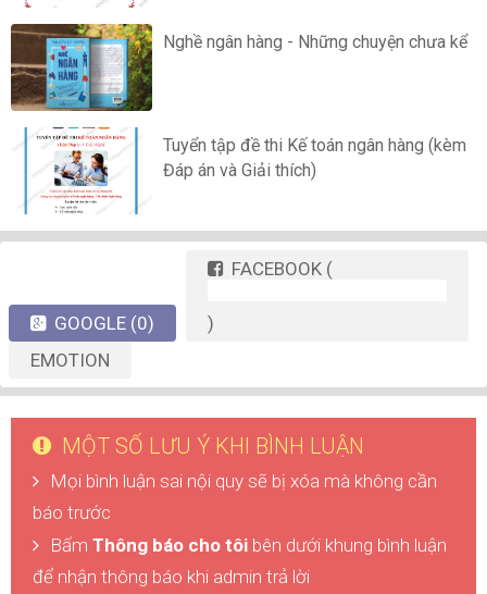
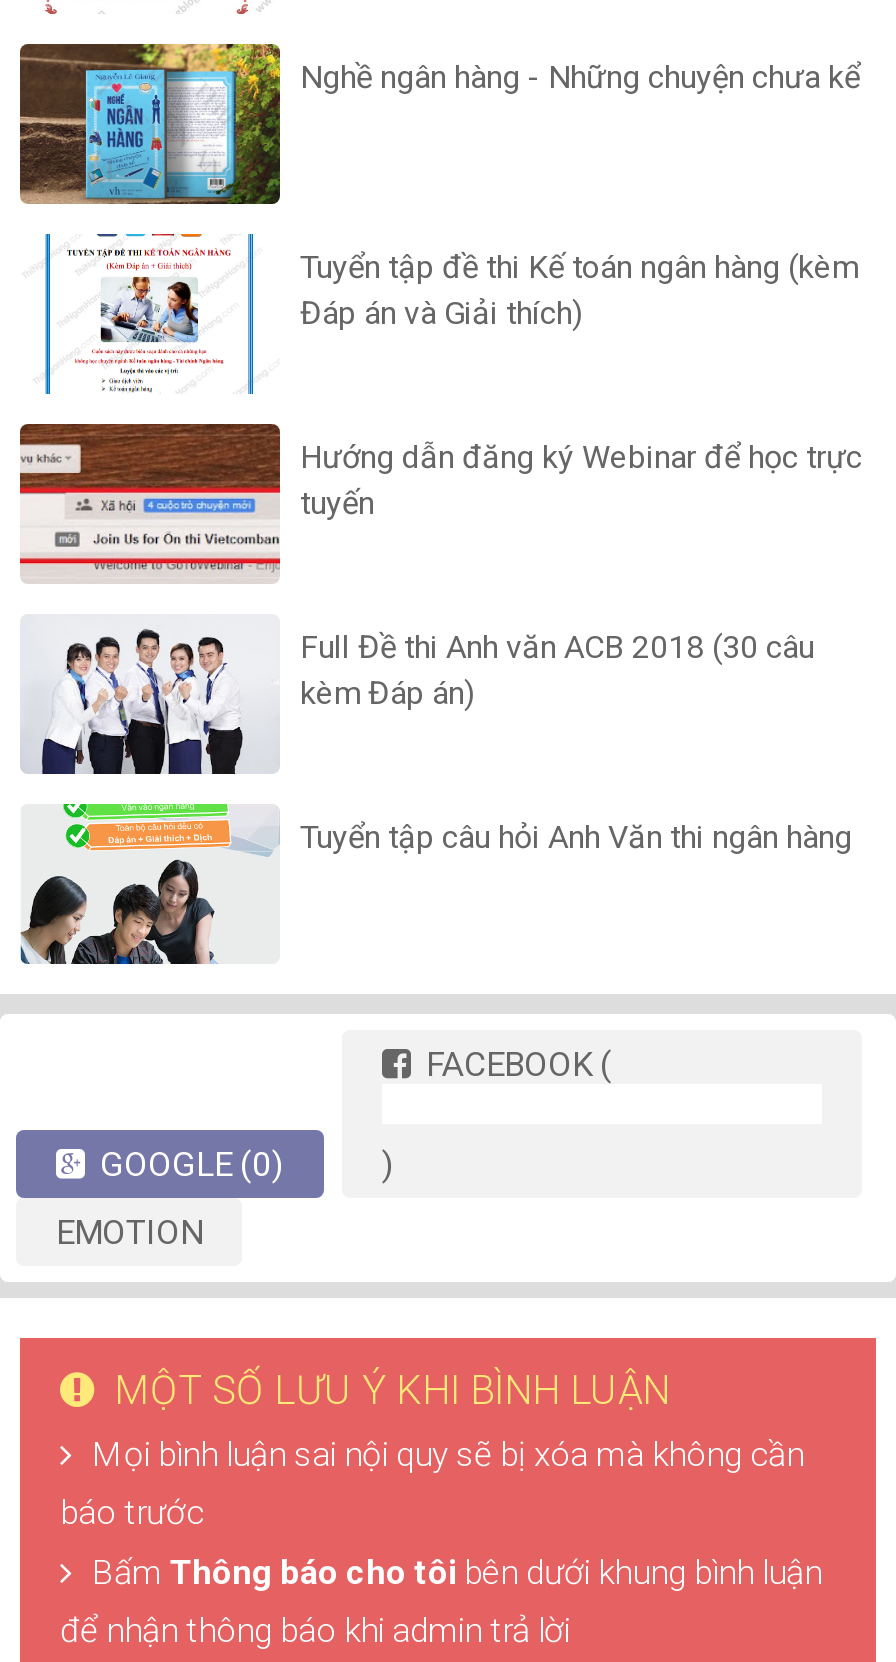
+ [image]
+ Hướng dẫn đăng ký Webinar để học trực
+ tuyến

+ [image]
+ Tuyển tập câu hỏi Anh Văn thi ngân hàng

+ [image]
+ Full Đề thi Anh văn ACB 2018 (30 câu
+ kèm Đáp án)
